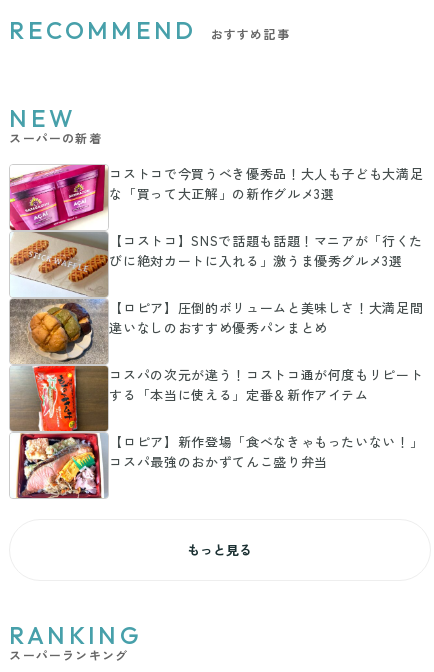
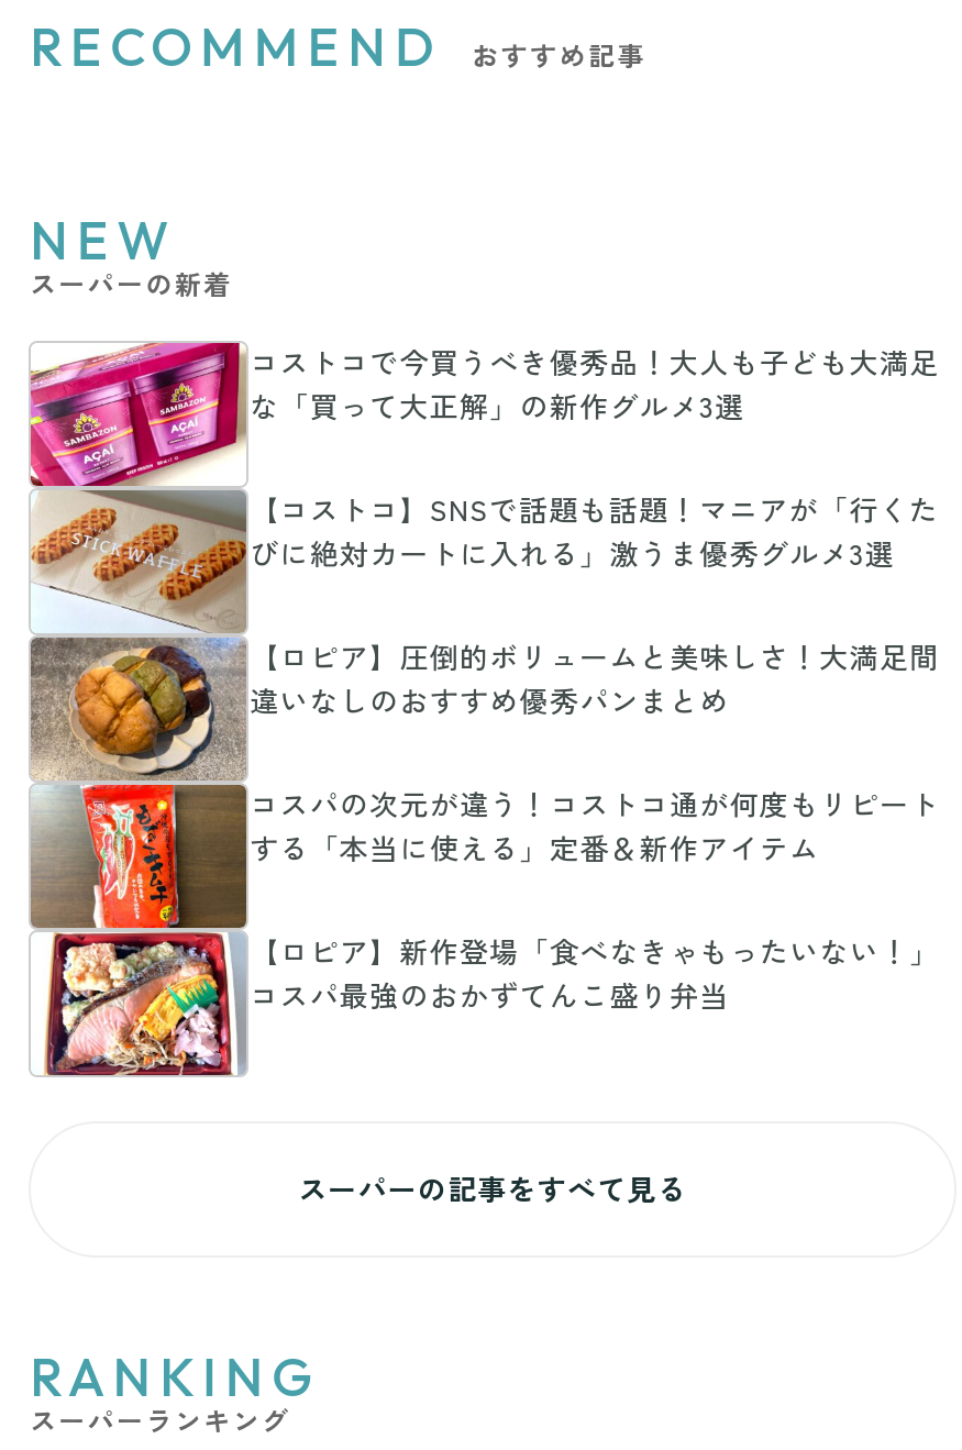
- もっと見る
+ スーパーの記事をすべて見る
